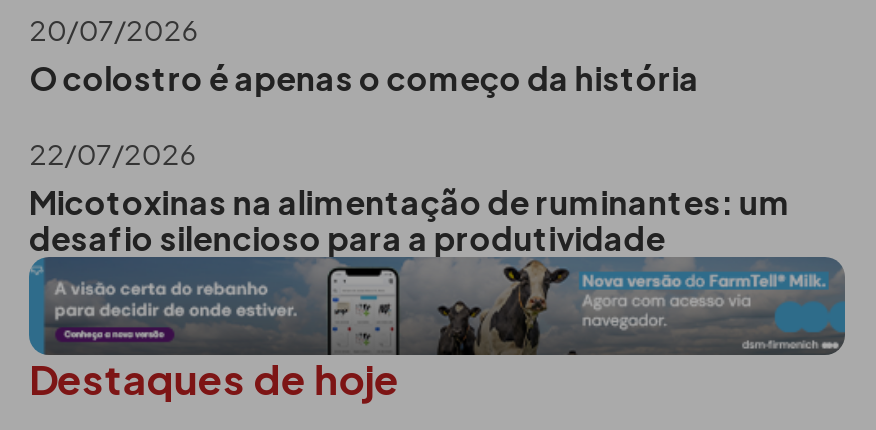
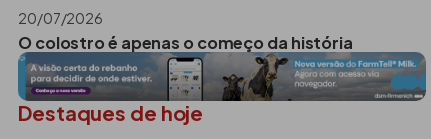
- 22/07/2026
- Micotoxinas na alimentação de ruminantes: um
- desafio silencioso para a produtividade
